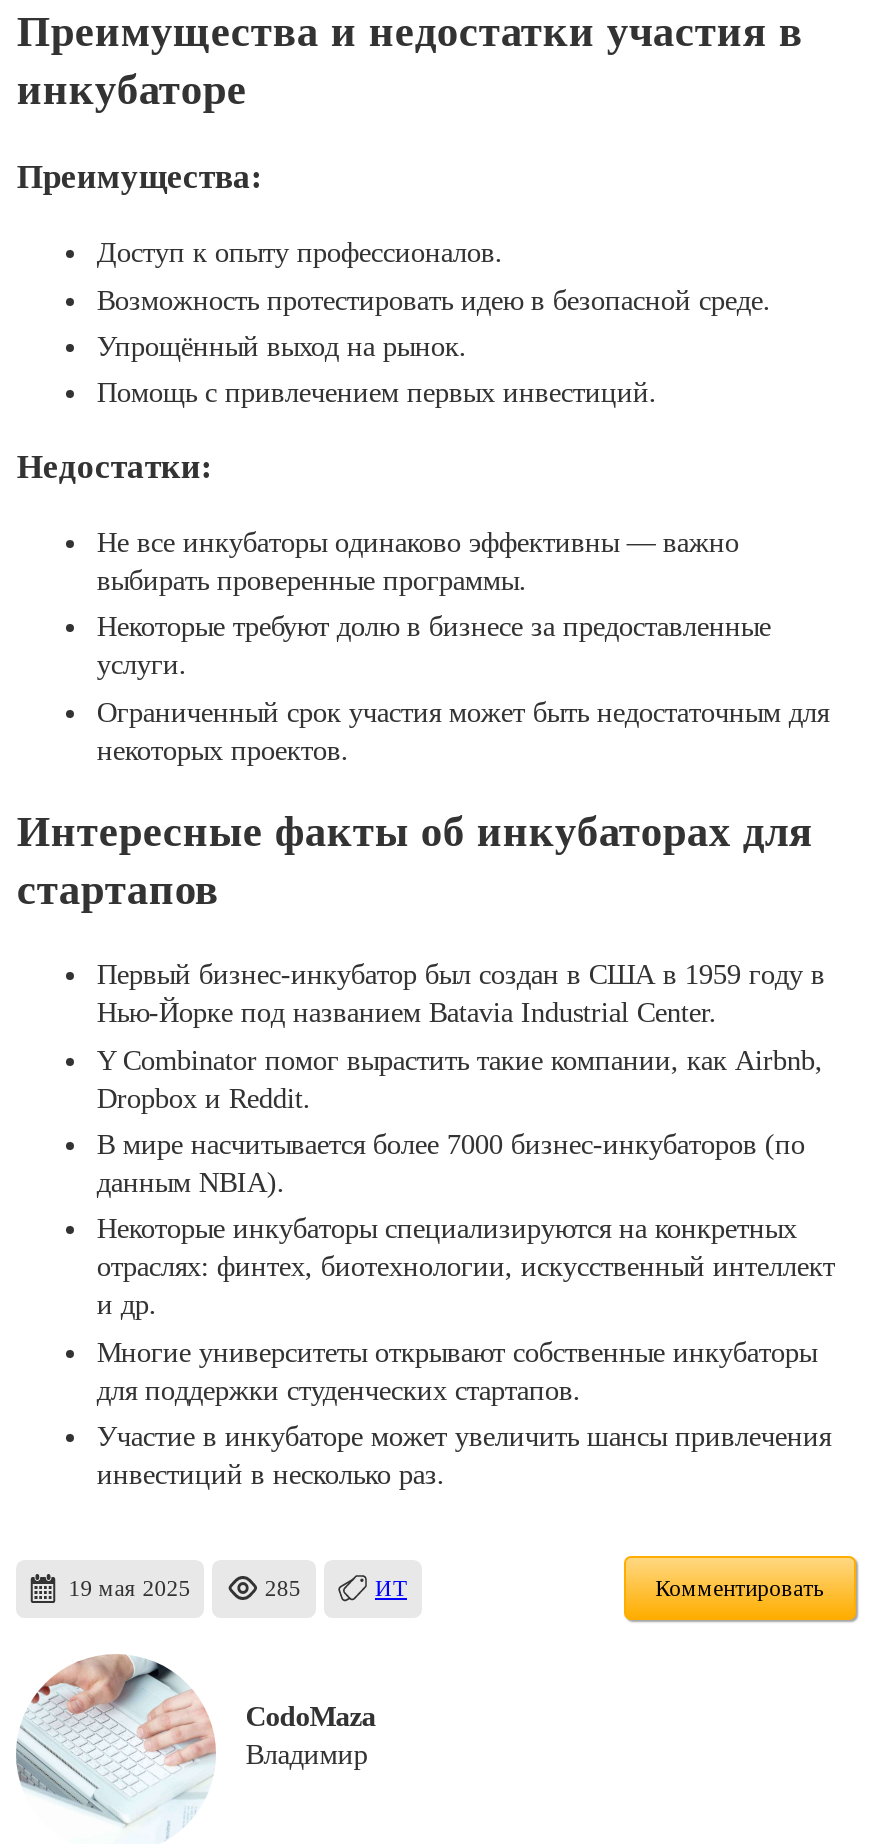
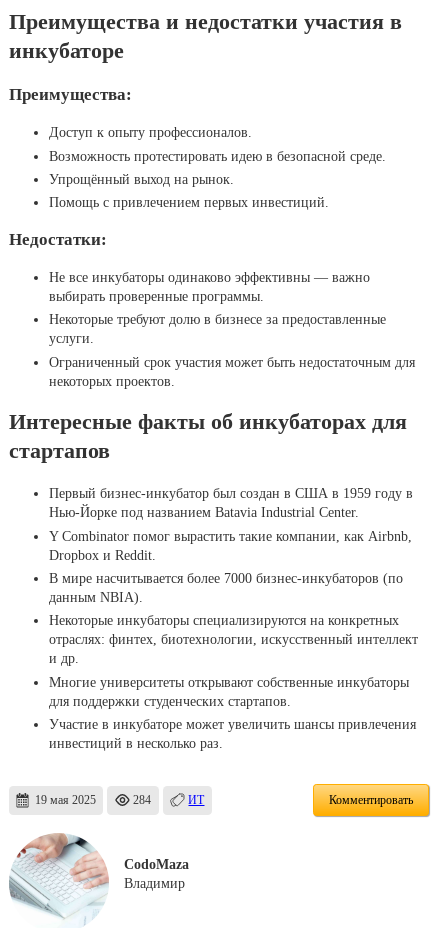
- 285
+ 284
